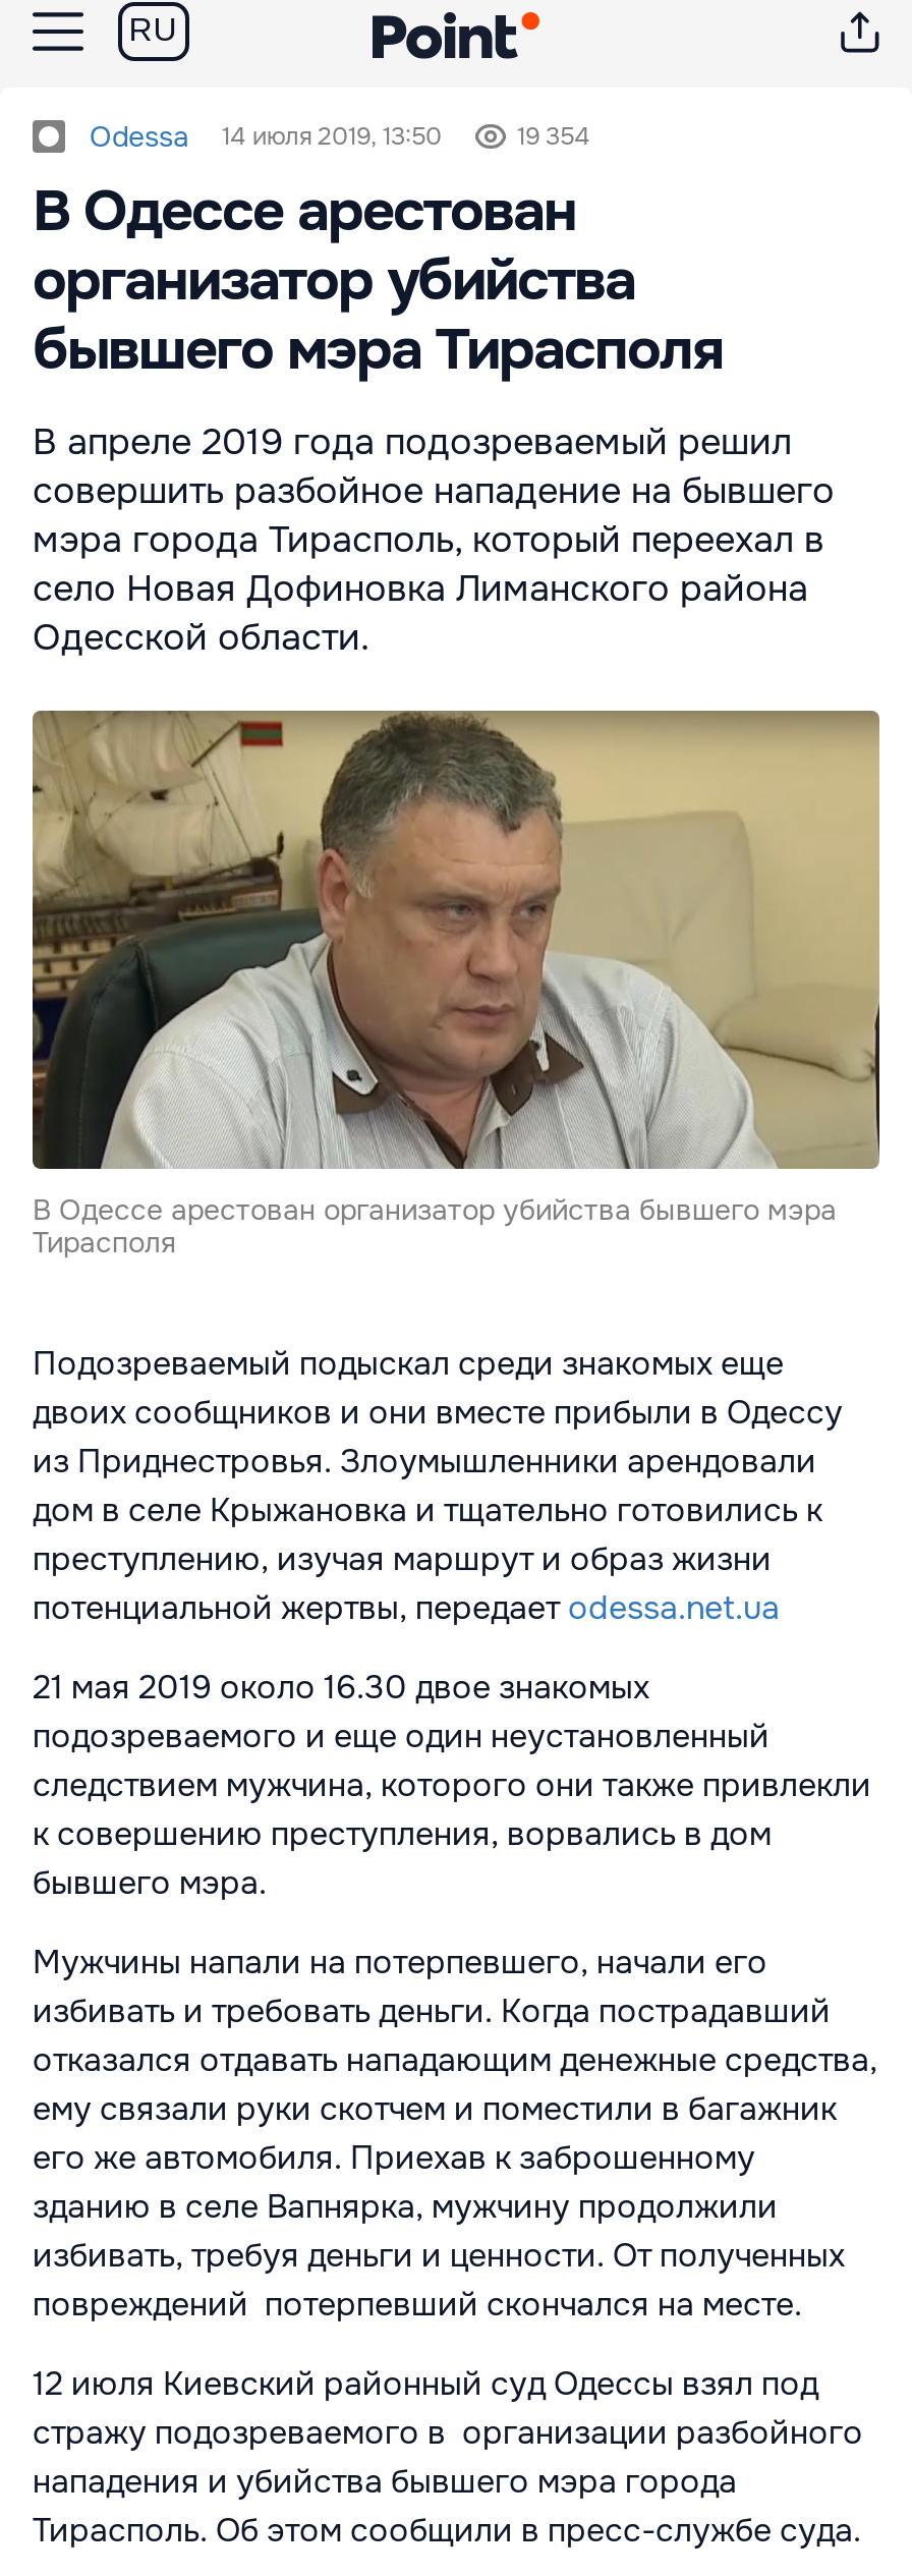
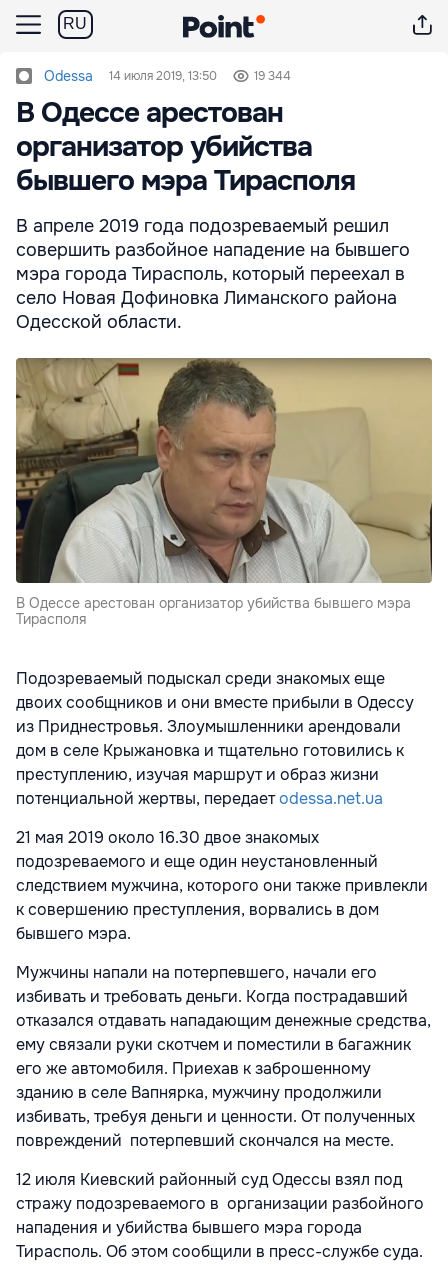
- 19 354
+ 19 344
